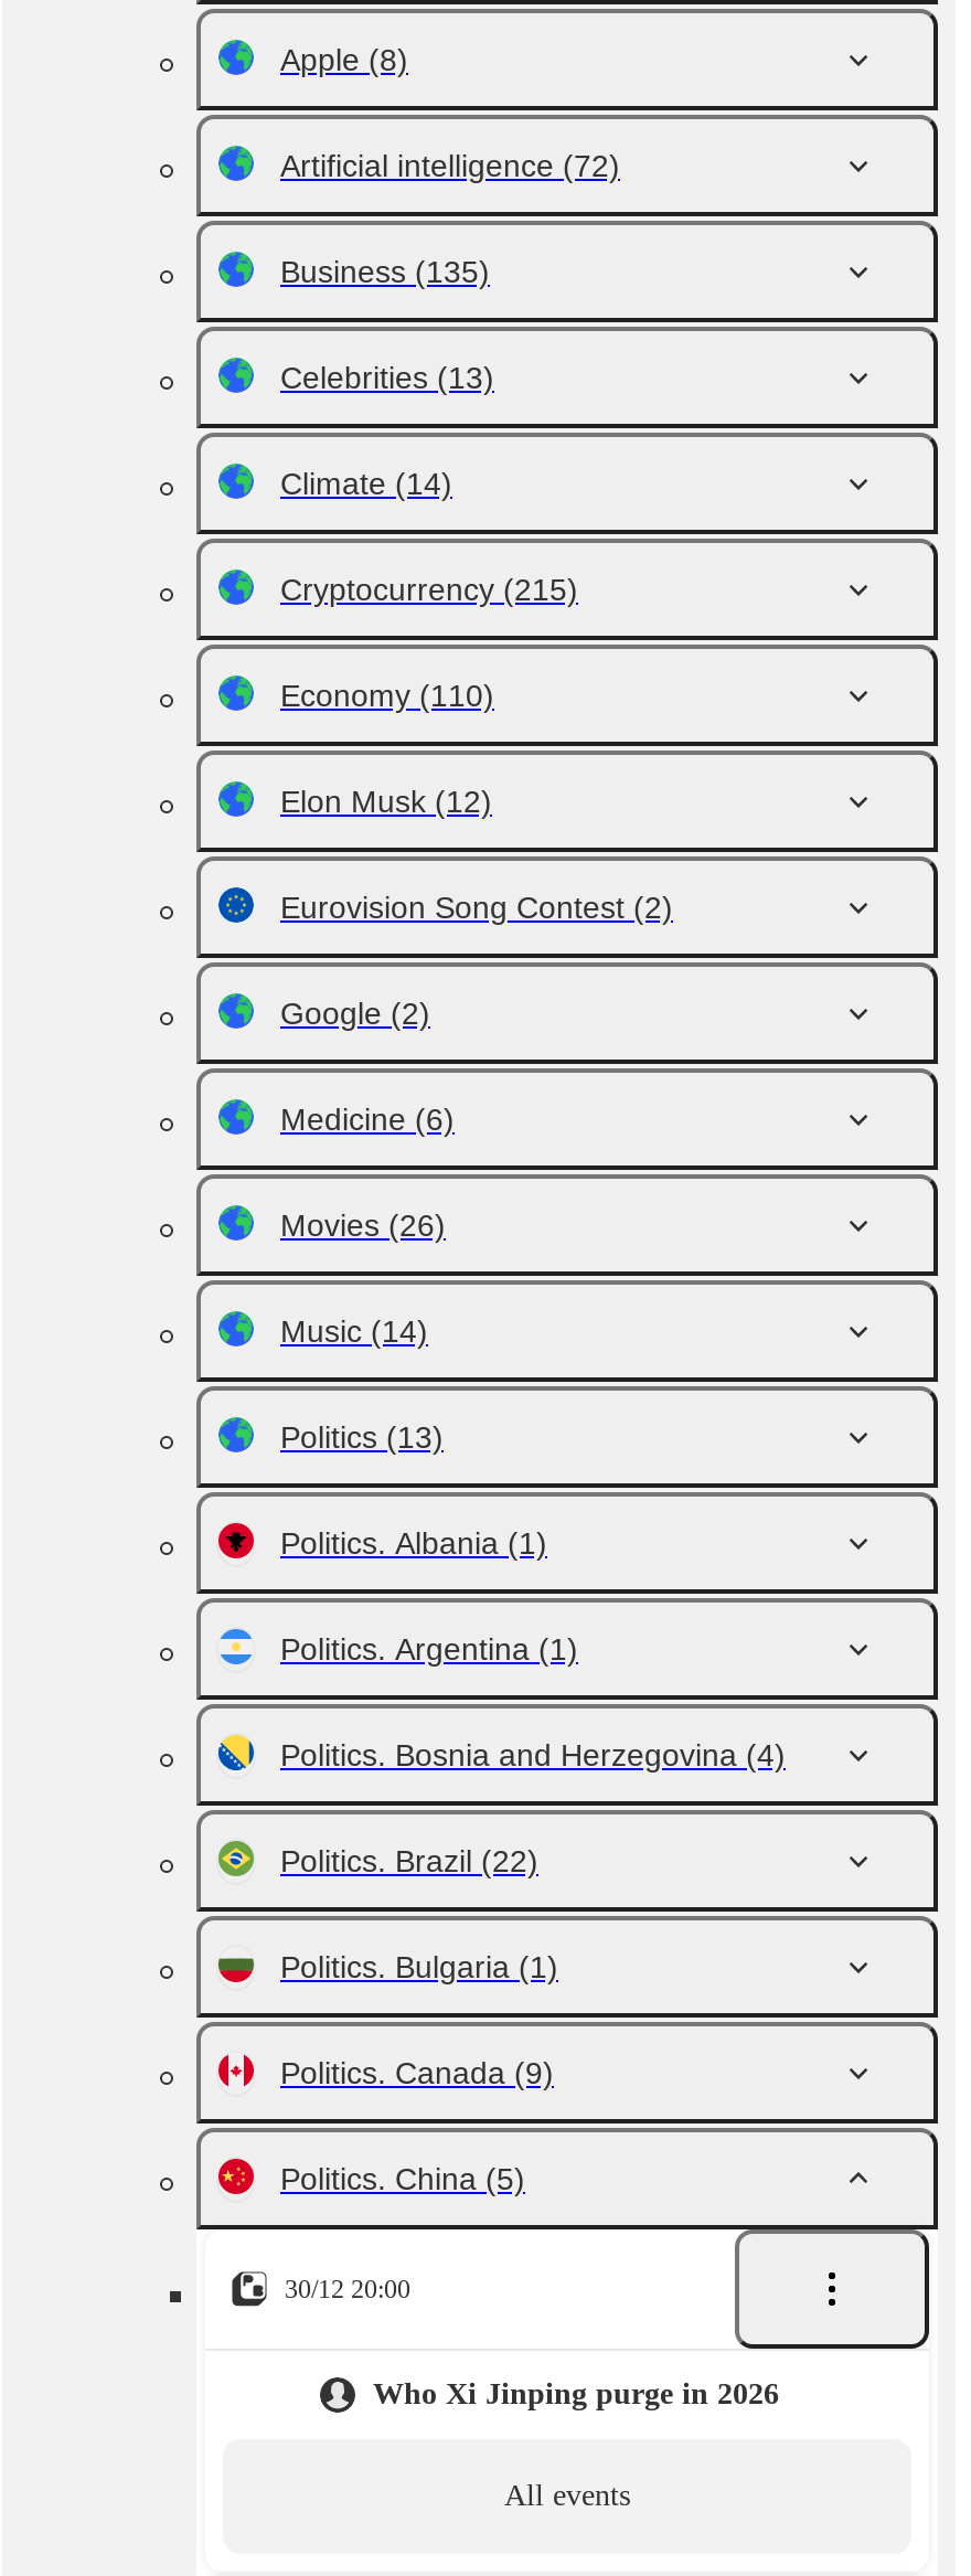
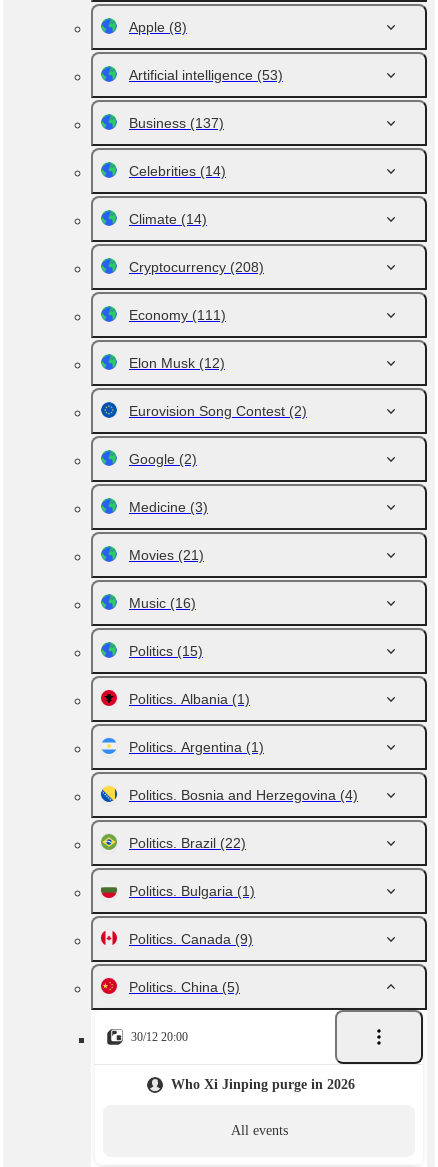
- Artificial intelligence (72)
+ Artificial intelligence (53)

- Business (135)
+ Business (137)

- Celebrities (13)
+ Celebrities (14)

- Cryptocurrency (215)
+ Cryptocurrency (208)

- Economy (110)
+ Economy (111)

- Medicine (6)
+ Medicine (3)

- Movies (26)
+ Movies (21)

- Music (14)
+ Music (16)

- Politics (13)
+ Politics (15)
